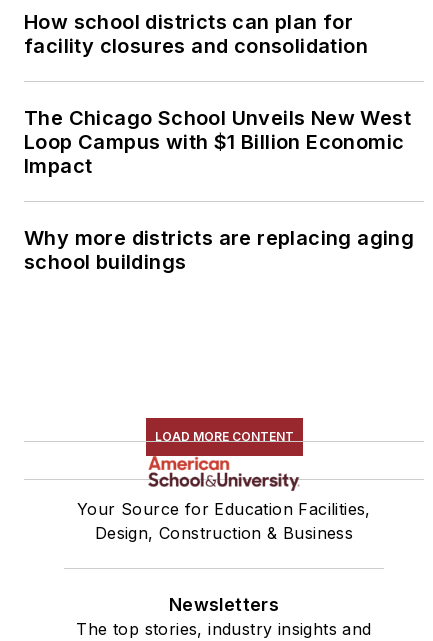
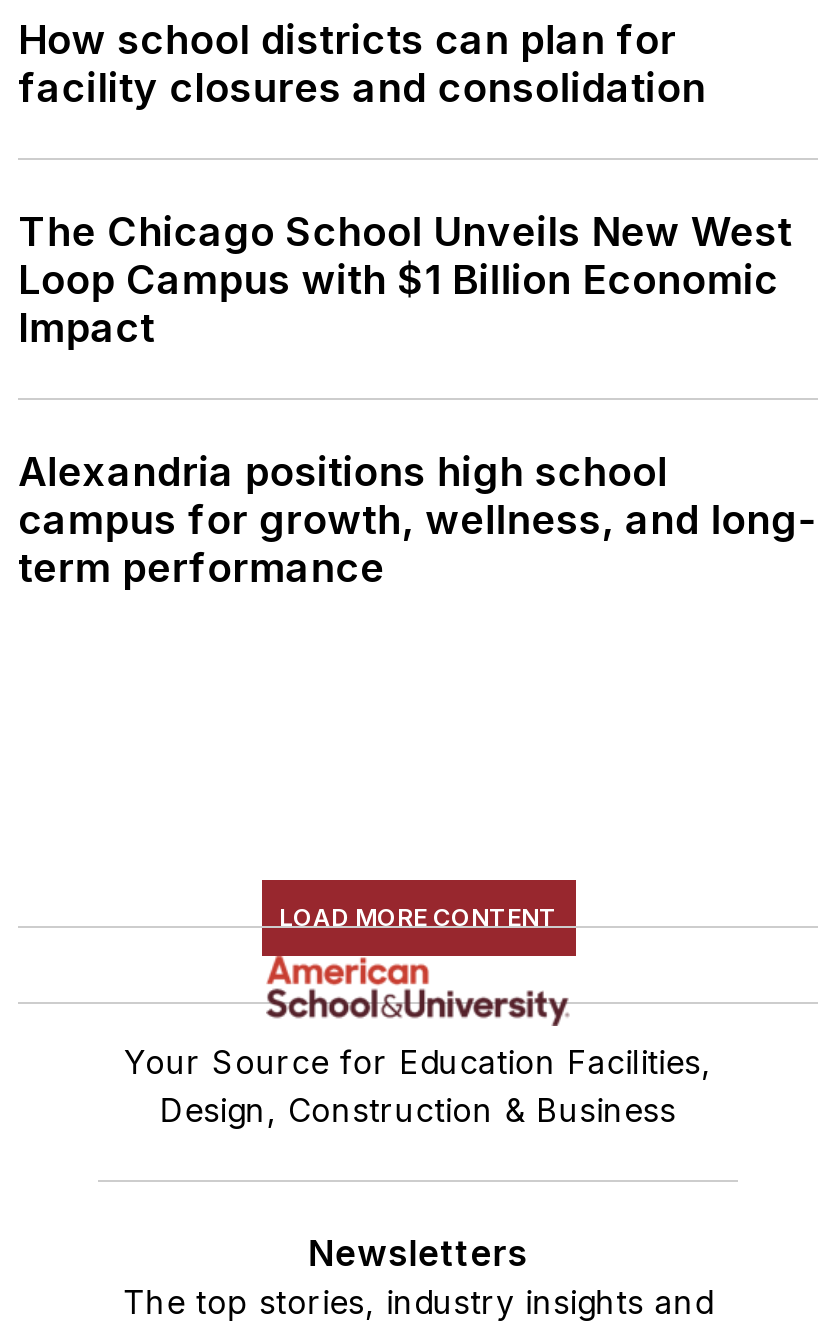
- Why more districts are replacing aging
- school buildings
+ Alexandria positions high school
+ campus for growth, wellness, and long-
+ term performance
